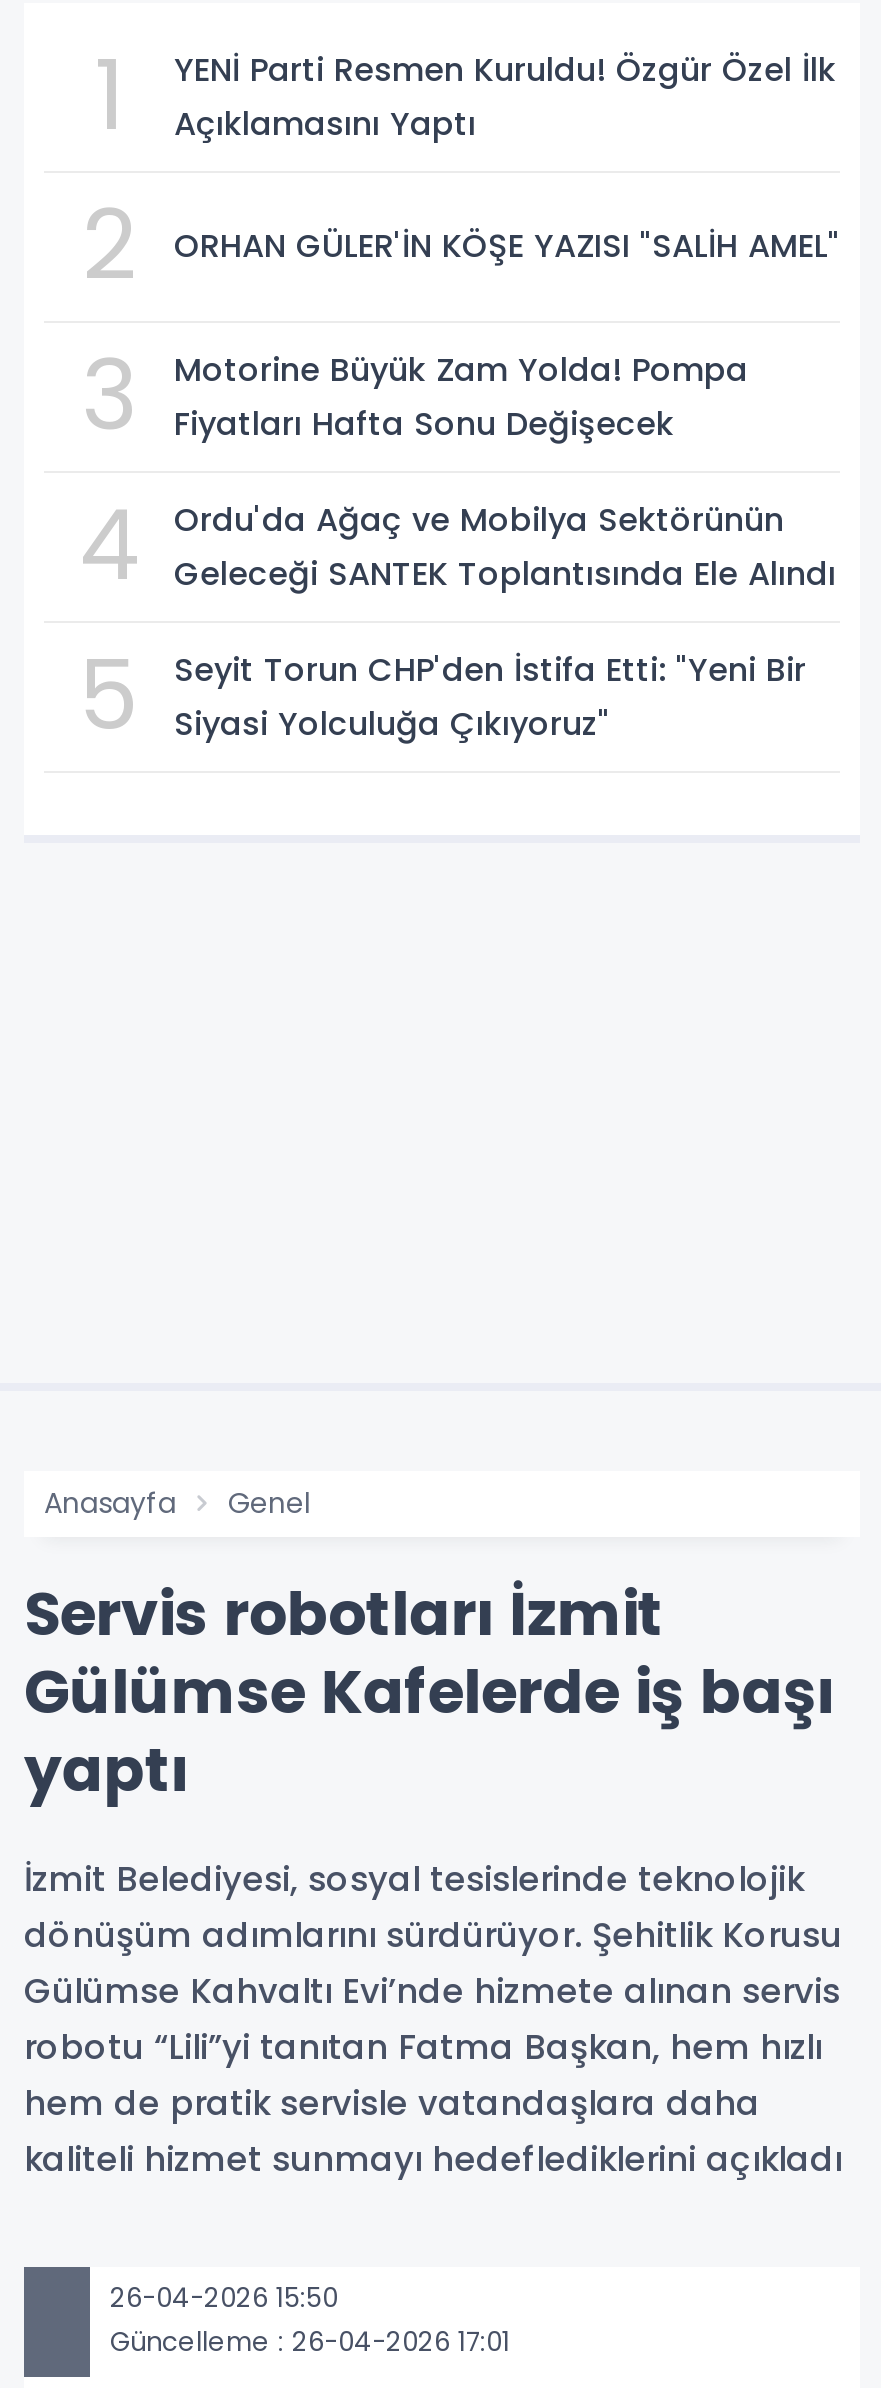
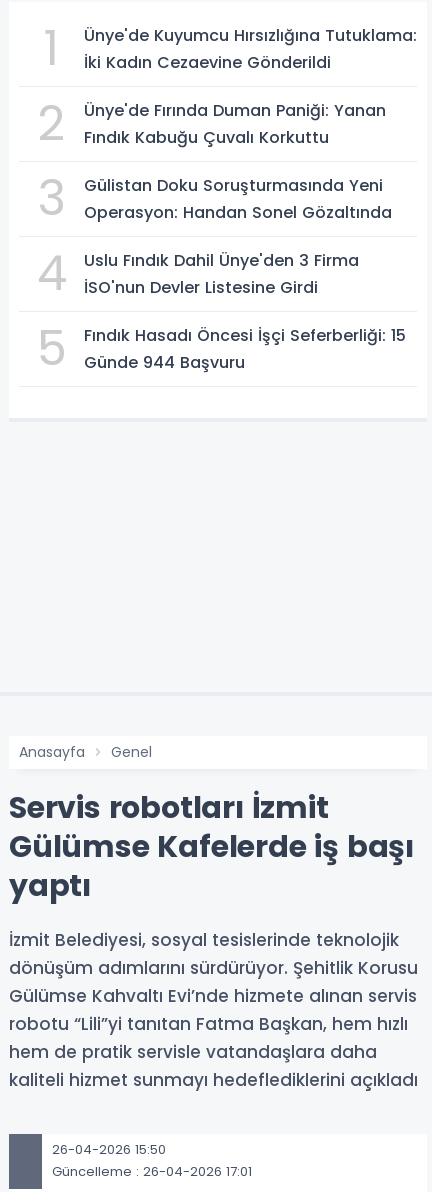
- YENİ Parti Resmen Kuruldu! Özgür Özel İlk
- Açıklamasını Yaptı
+ Ünye'de Kuyumcu Hırsızlığına Tutuklama:
+ İki Kadın Cezaevine Gönderildi

- ORHAN GÜLER'İN KÖŞE YAZISI "SALİH AMEL"
+ Ünye'de Fırında Duman Paniği: Yanan
+ Fındık Kabuğu Çuvalı Korkuttu

- Motorine Büyük Zam Yolda! Pompa
- Fiyatları Hafta Sonu Değişecek
+ Gülistan Doku Soruşturmasında Yeni
+ Operasyon: Handan Sonel Gözaltında

- Ordu'da Ağaç ve Mobilya Sektörünün
- Geleceği SANTEK Toplantısında Ele Alındı
+ Uslu Fındık Dahil Ünye'den 3 Firma
+ İSO'nun Devler Listesine Girdi

- Seyit Torun CHP'den İstifa Etti: "Yeni Bir
- Siyasi Yolculuğa Çıkıyoruz"
+ Fındık Hasadı Öncesi İşçi Seferberliği: 15
+ Günde 944 Başvuru
